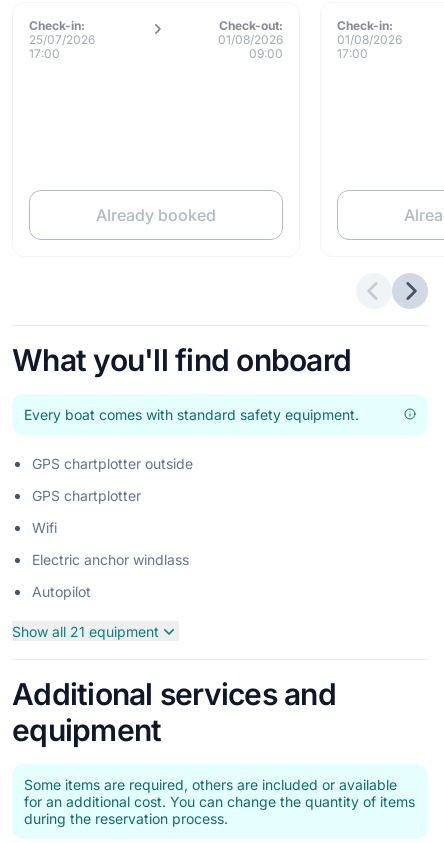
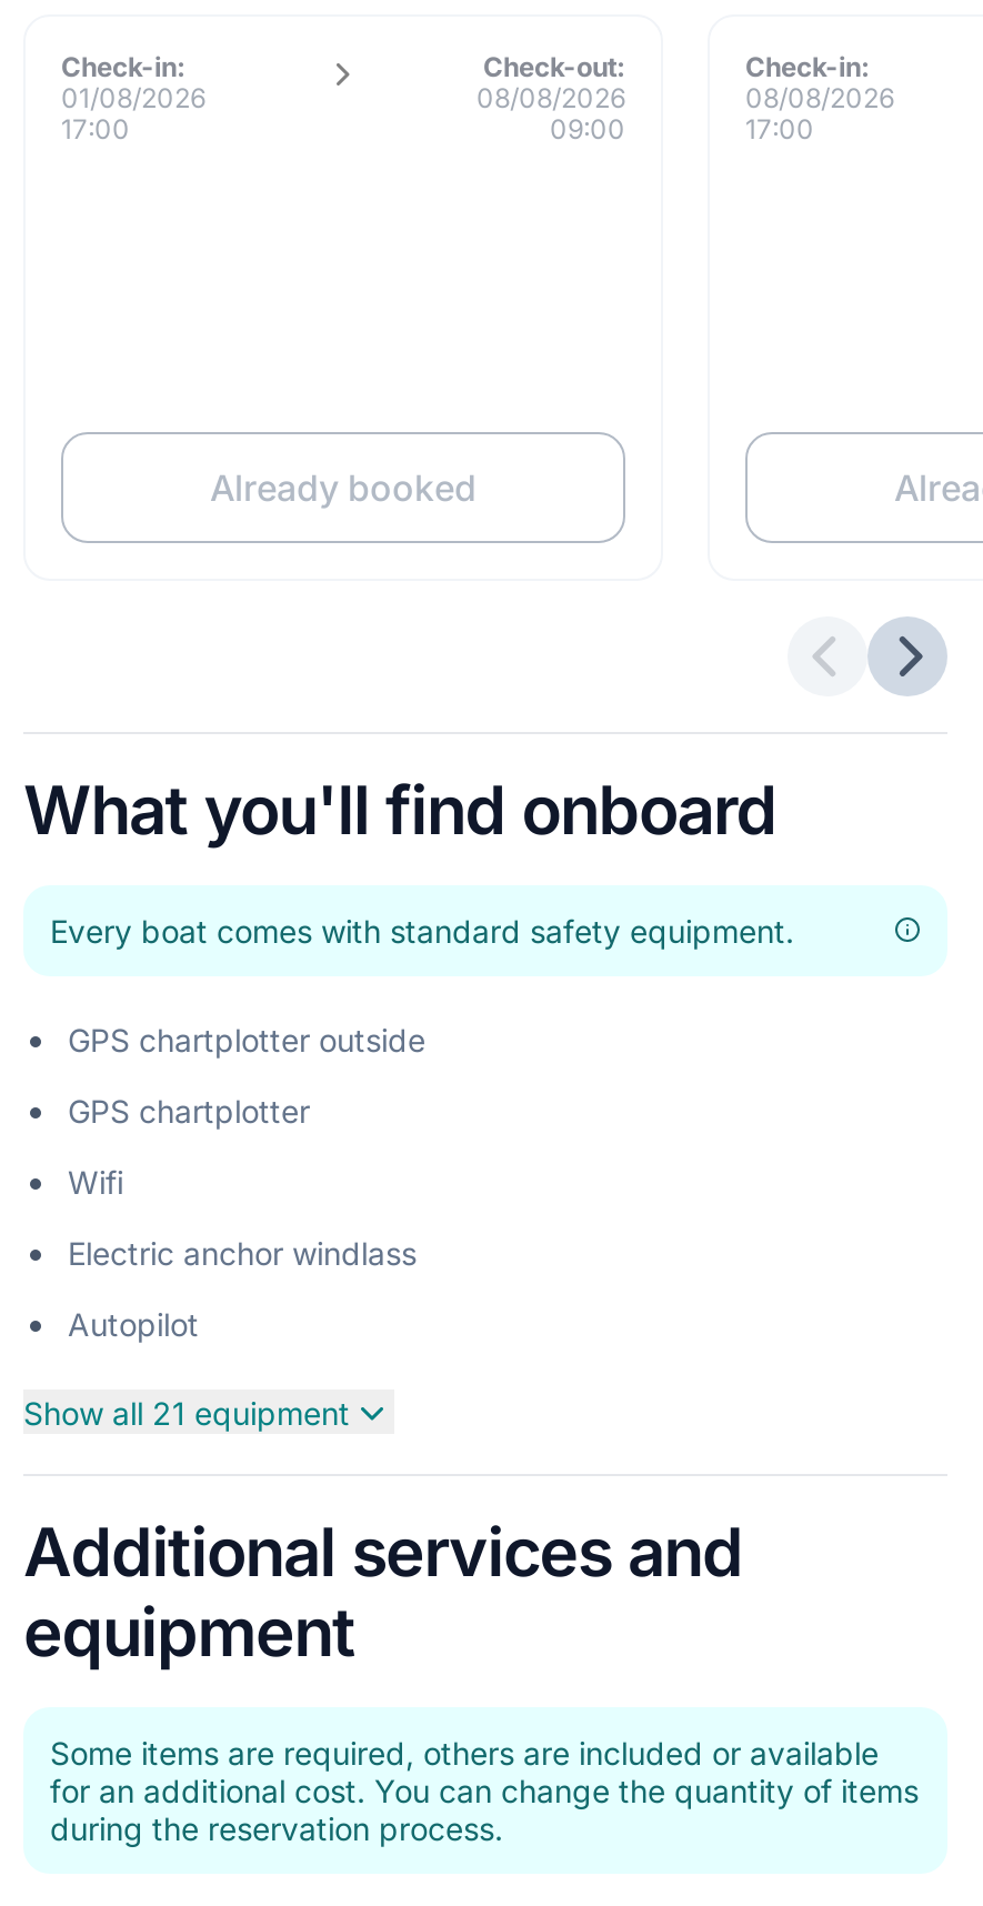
- 25/07/2026
+ 01/08/2026

- 01/08/2026
+ 08/08/2026

- 01/08/2026
+ 08/08/2026
